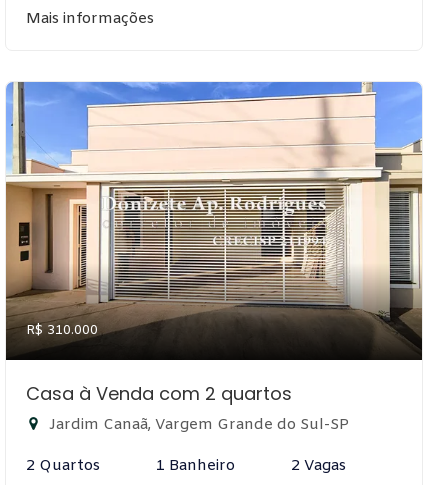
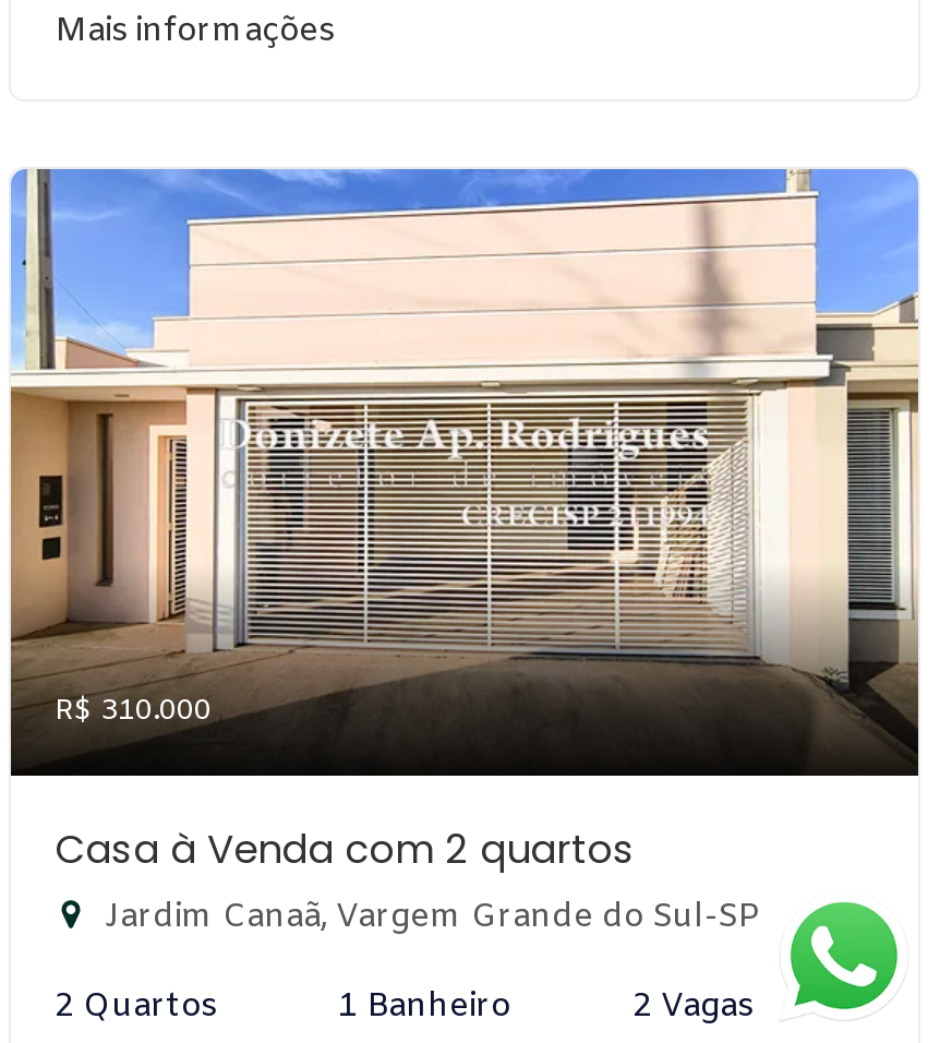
+ [image]
